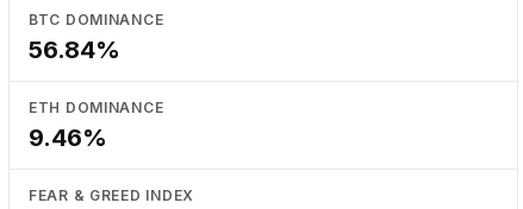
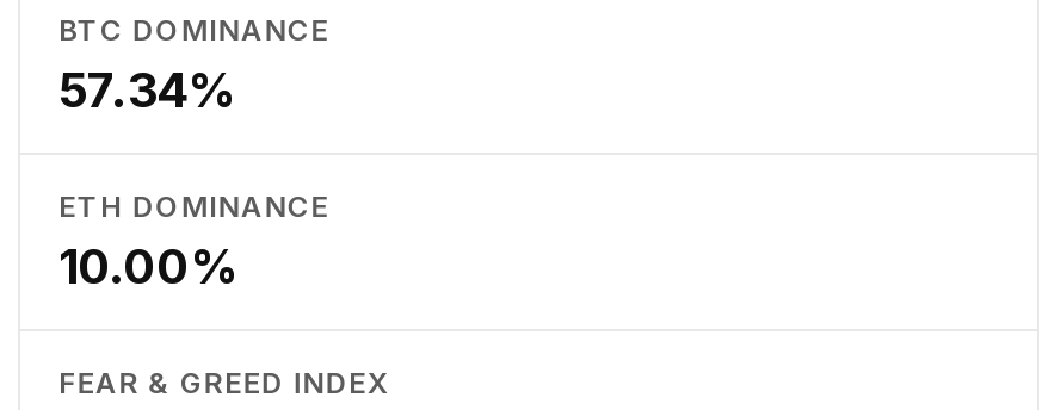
- 56.84%
+ 57.34%

- 9.46%
+ 10.00%
